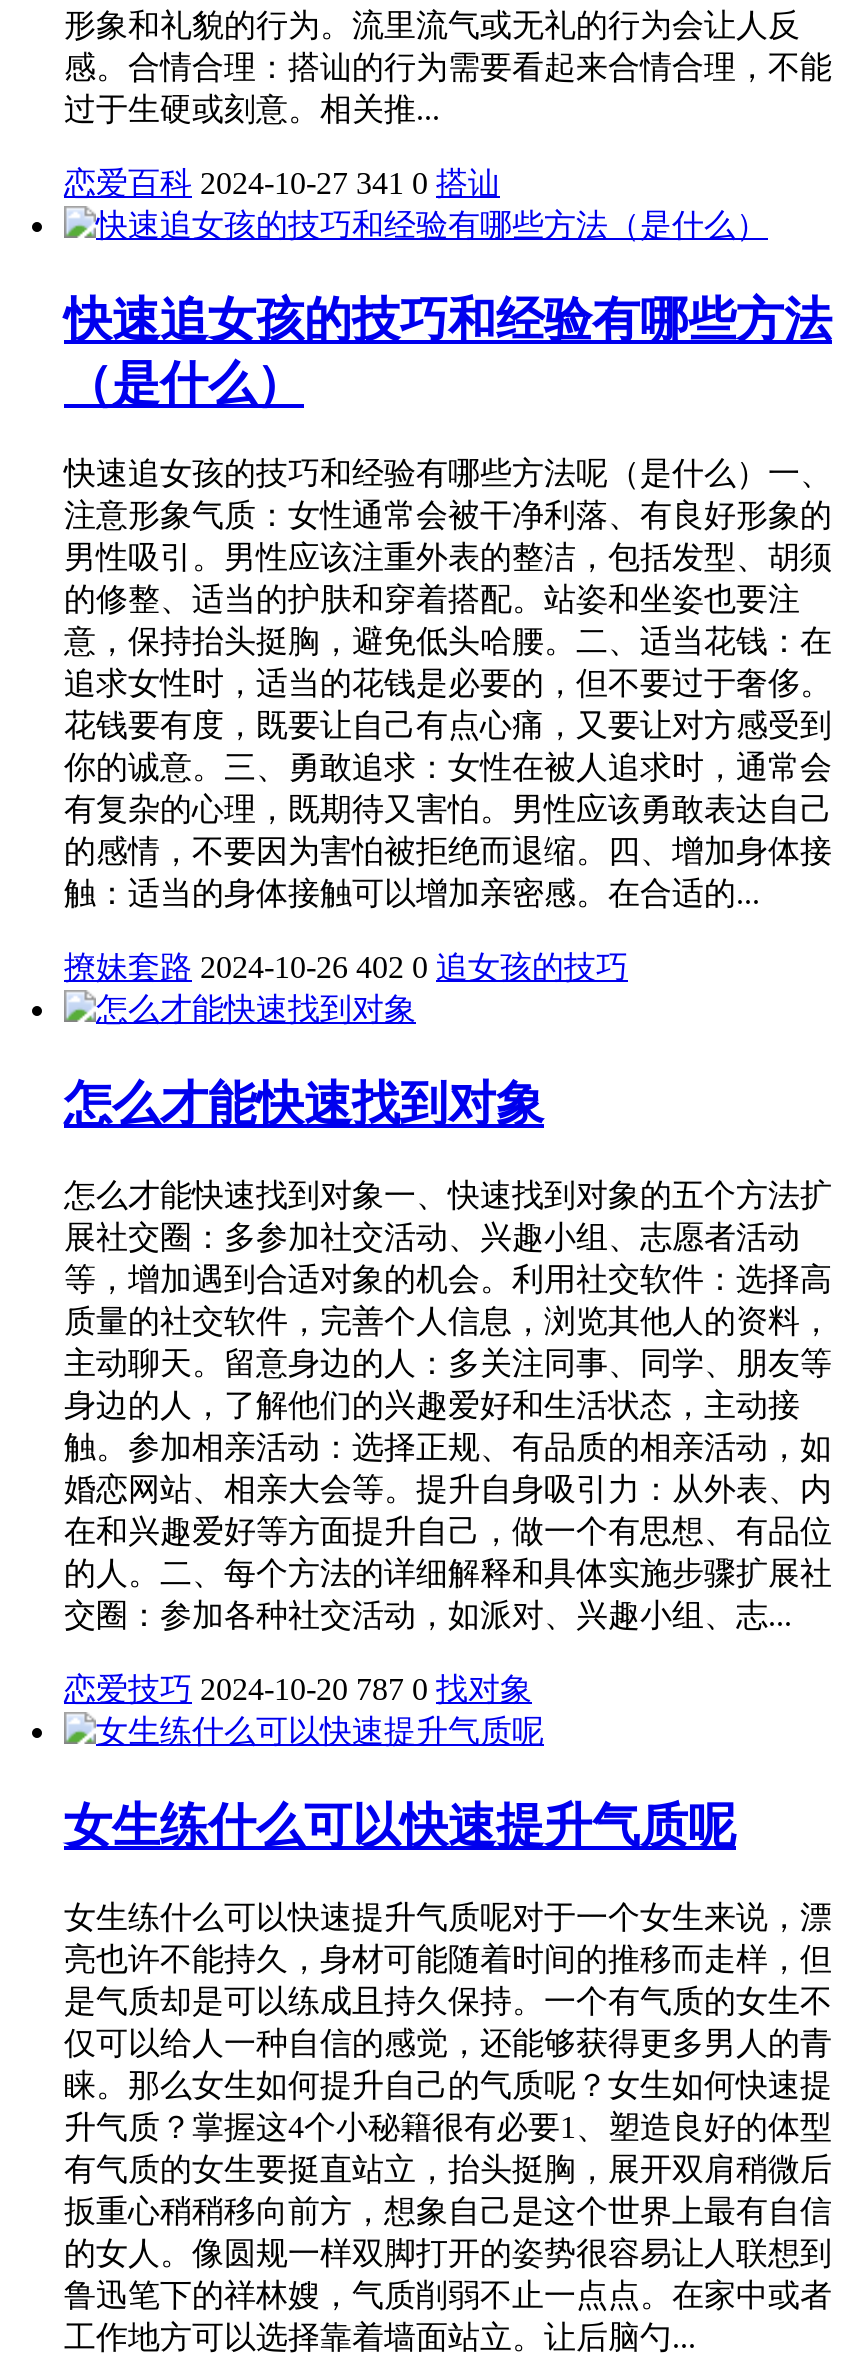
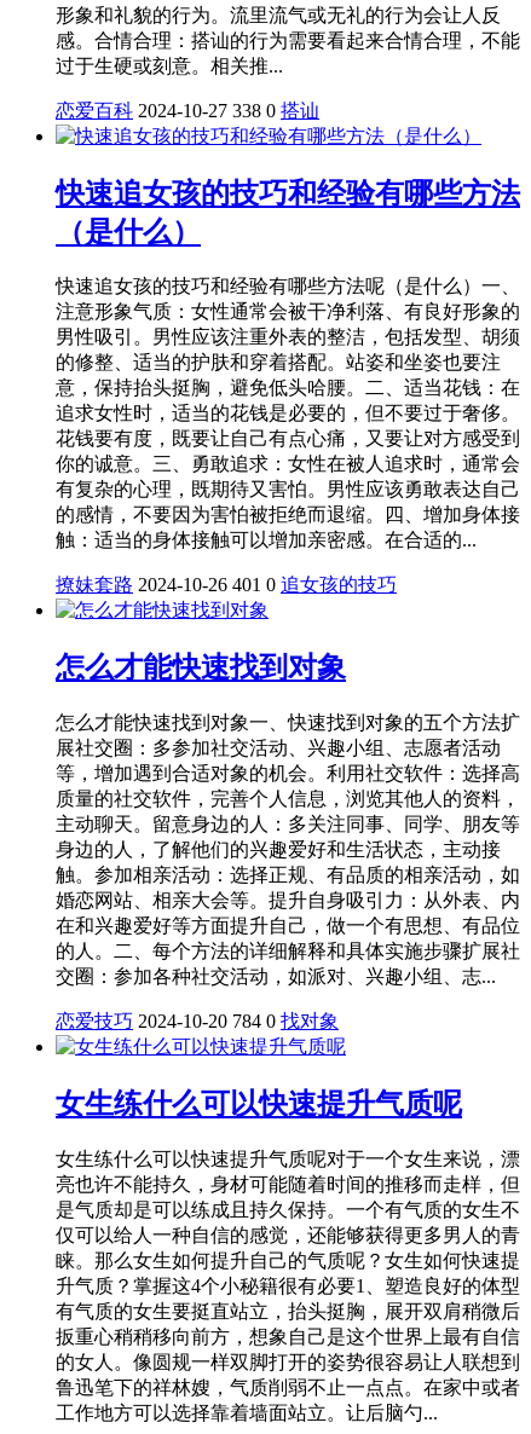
- 恋爱百科 2024-10-27 341 0 搭讪
+ 恋爱百科 2024-10-27 338 0 搭讪

- 撩妹套路 2024-10-26 402 0 追女孩的技巧
+ 撩妹套路 2024-10-26 401 0 追女孩的技巧

- 恋爱技巧 2024-10-20 787 0 找对象
+ 恋爱技巧 2024-10-20 784 0 找对象
